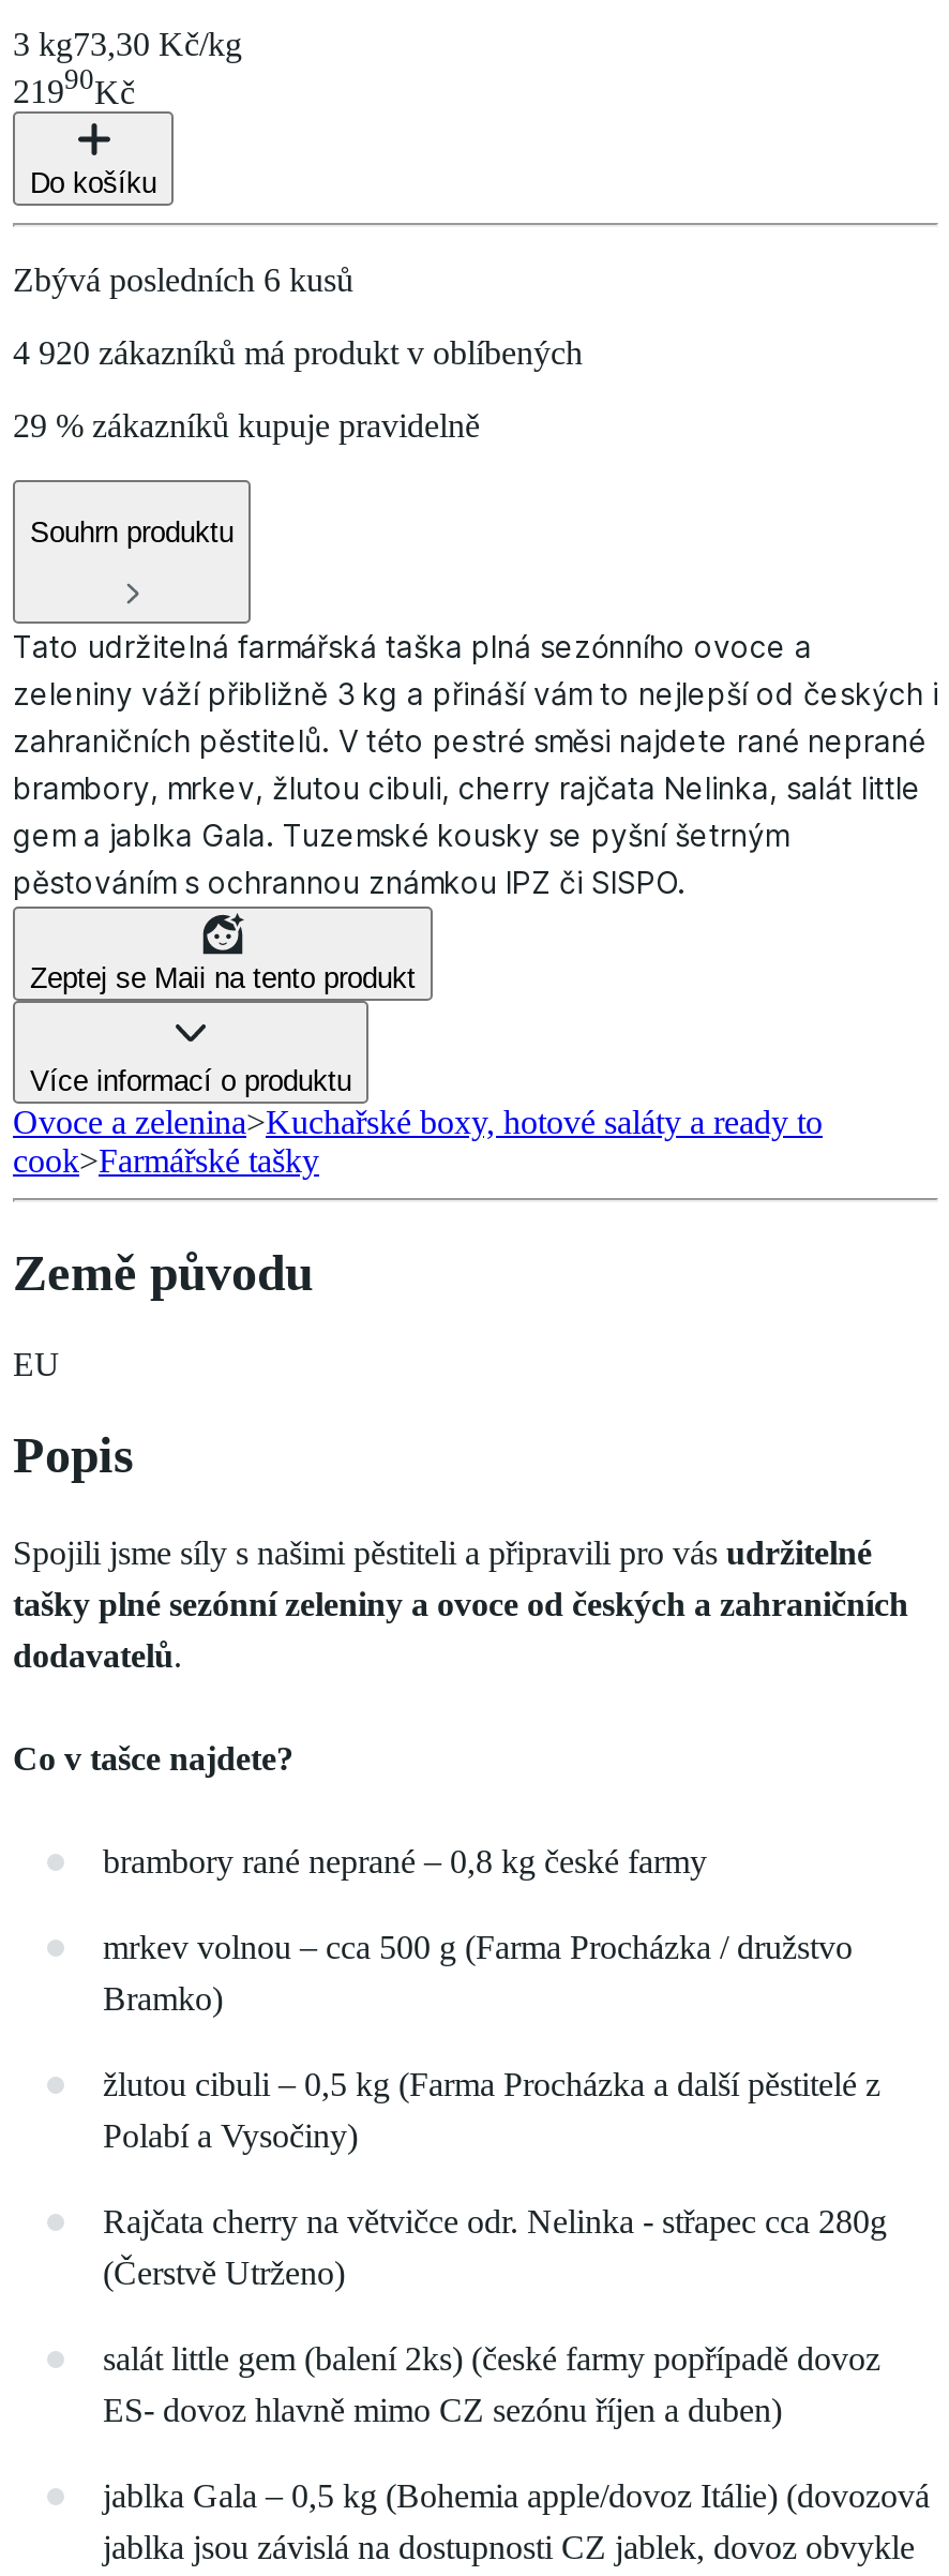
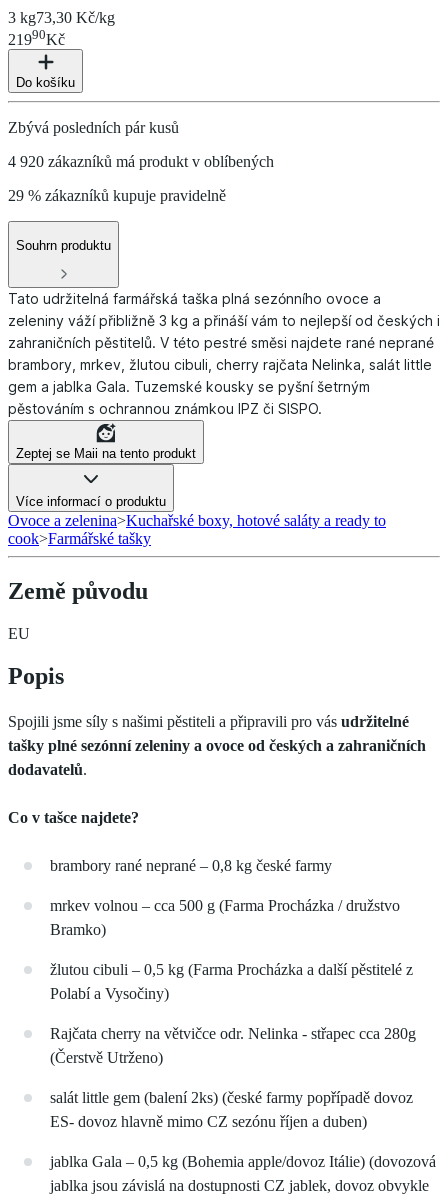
- Zbývá posledních 6 kusů
+ Zbývá posledních pár kusů
